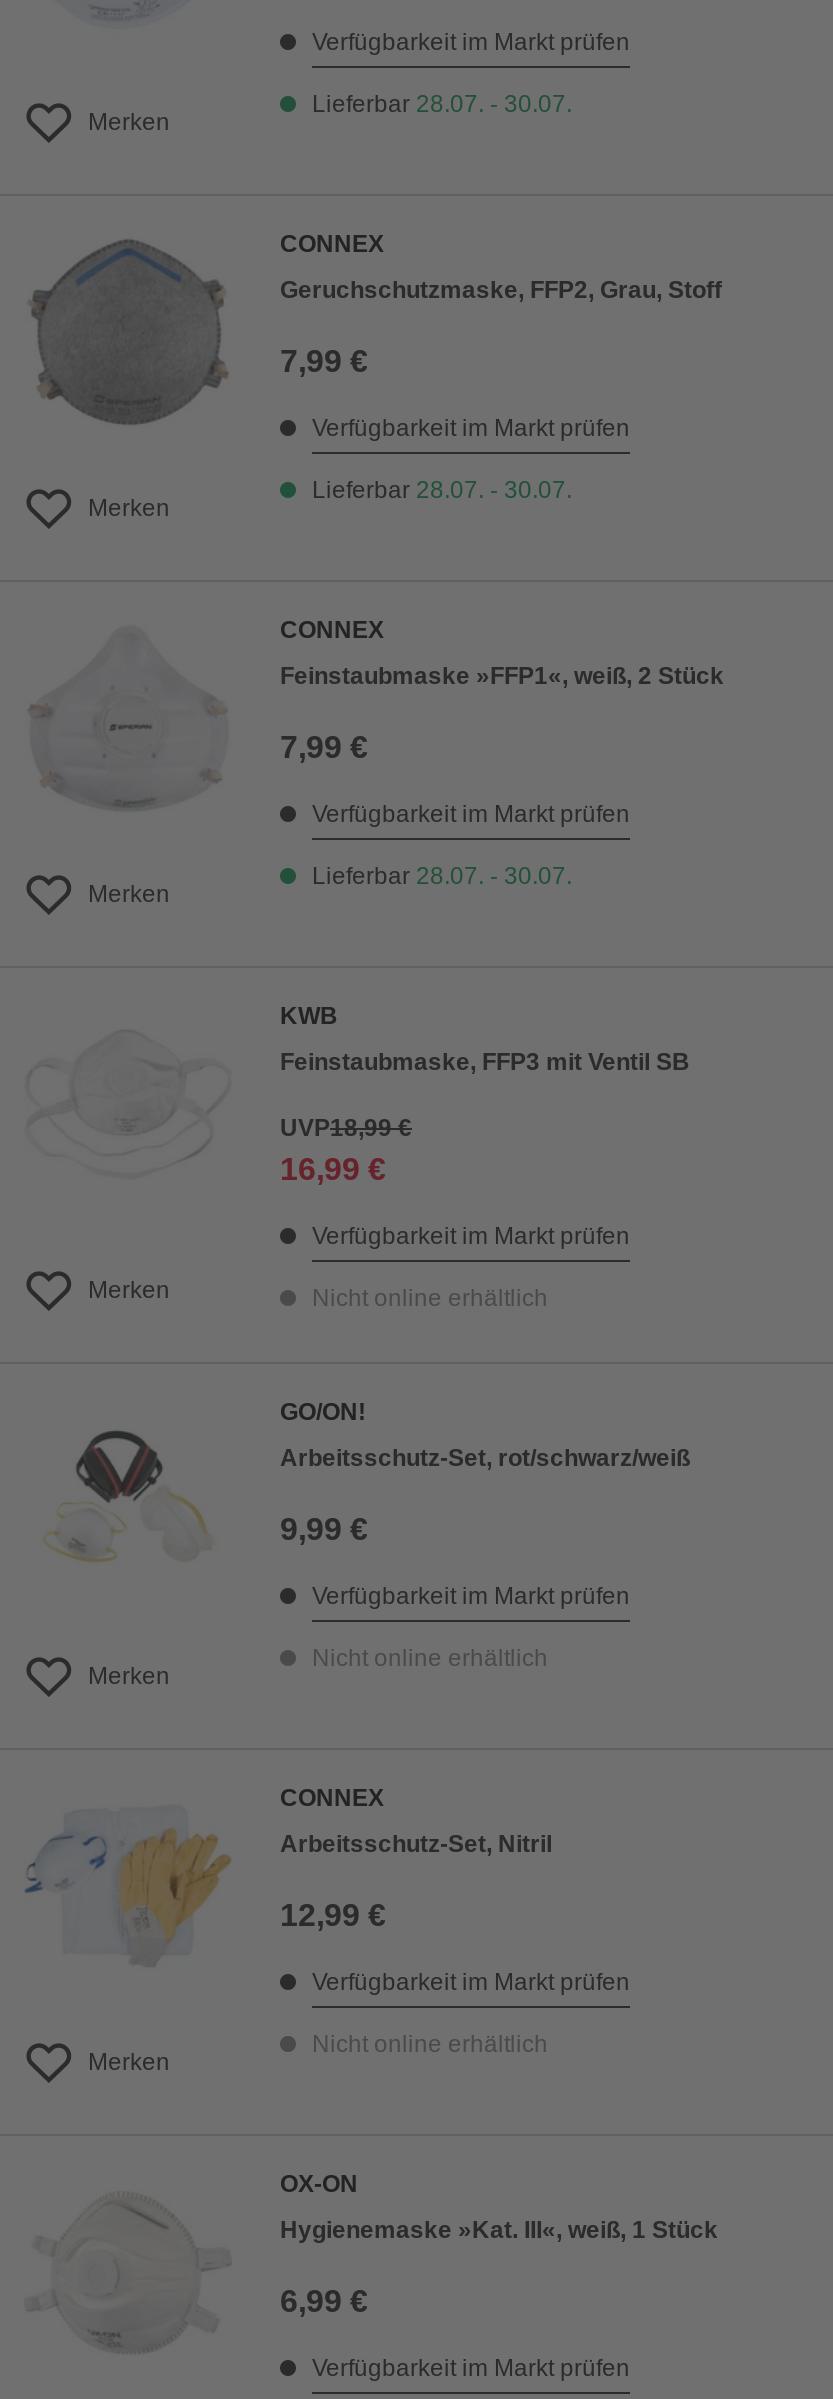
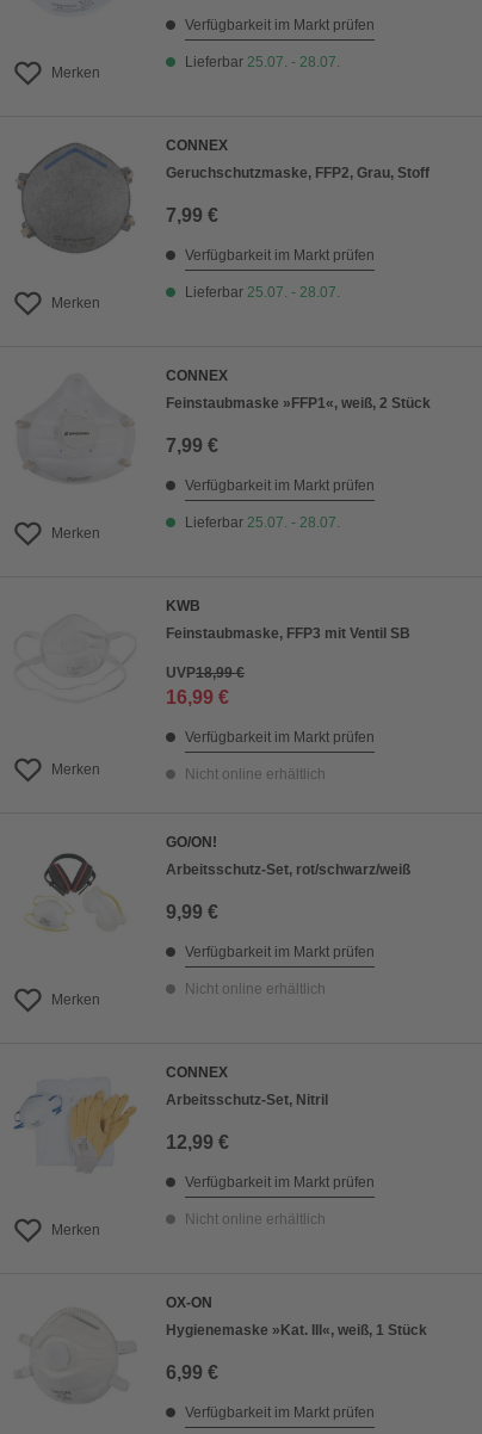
- Lieferbar 28.07. - 30.07.
+ Lieferbar 25.07. - 28.07.

- Lieferbar 28.07. - 30.07.
+ Lieferbar 25.07. - 28.07.

- Lieferbar 28.07. - 30.07.
+ Lieferbar 25.07. - 28.07.
